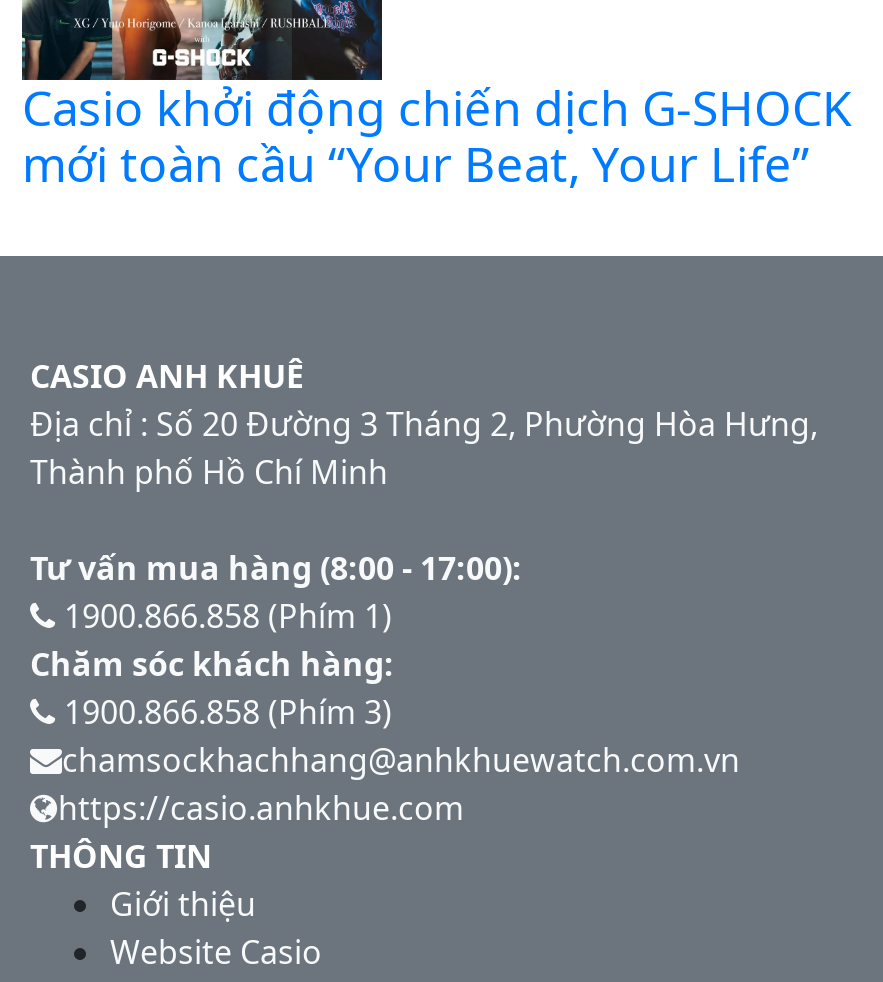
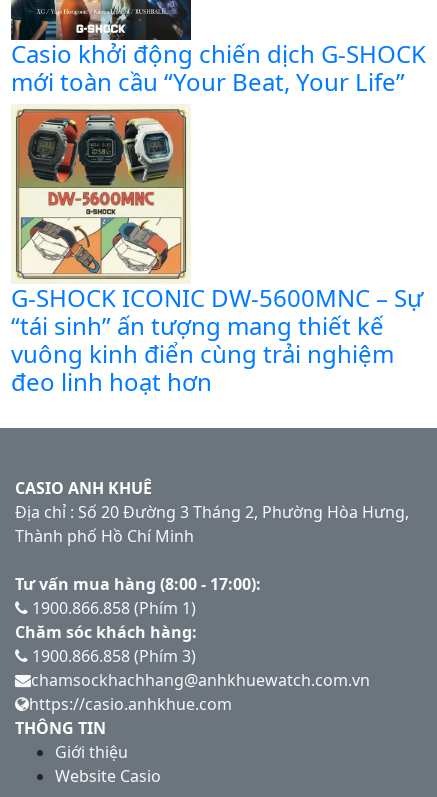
+ [image]
+ G-SHOCK ICONIC DW-5600MNC – Sự
+ “tái sinh” ấn tượng mang thiết kế
+ vuông kinh điển cùng trải nghiệm
+ đeo linh hoạt hơn
